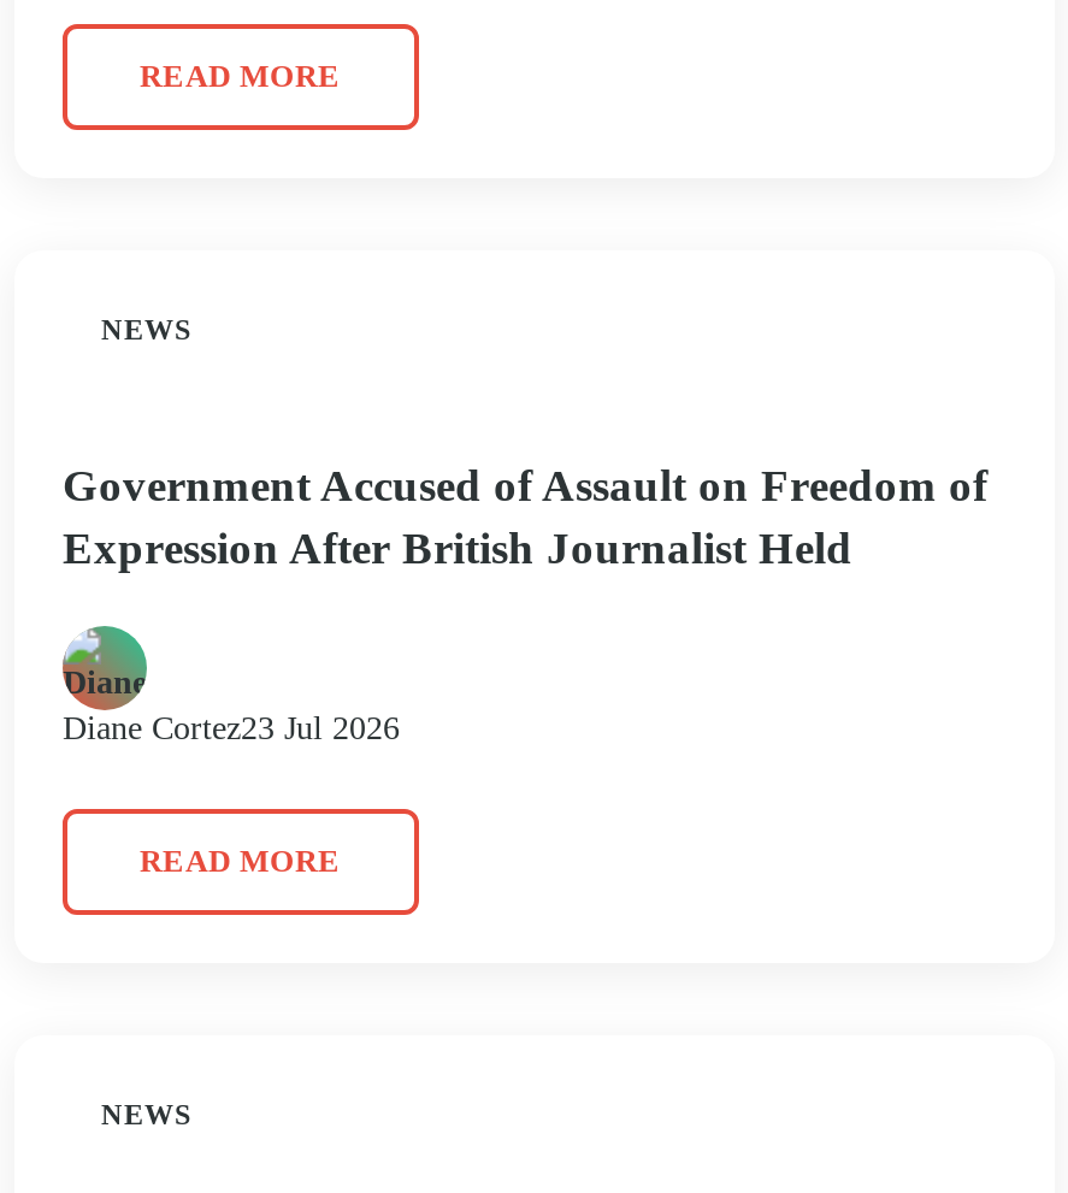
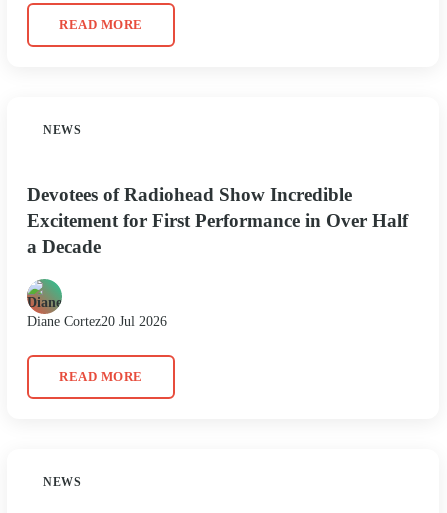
- Government Accused of Assault on Freedom of
- Expression After British Journalist Held
+ Devotees of Radiohead Show Incredible
+ Excitement for First Performance in Over Half
+ a Decade

- Diane Cortez23 Jul 2026
+ Diane Cortez20 Jul 2026
